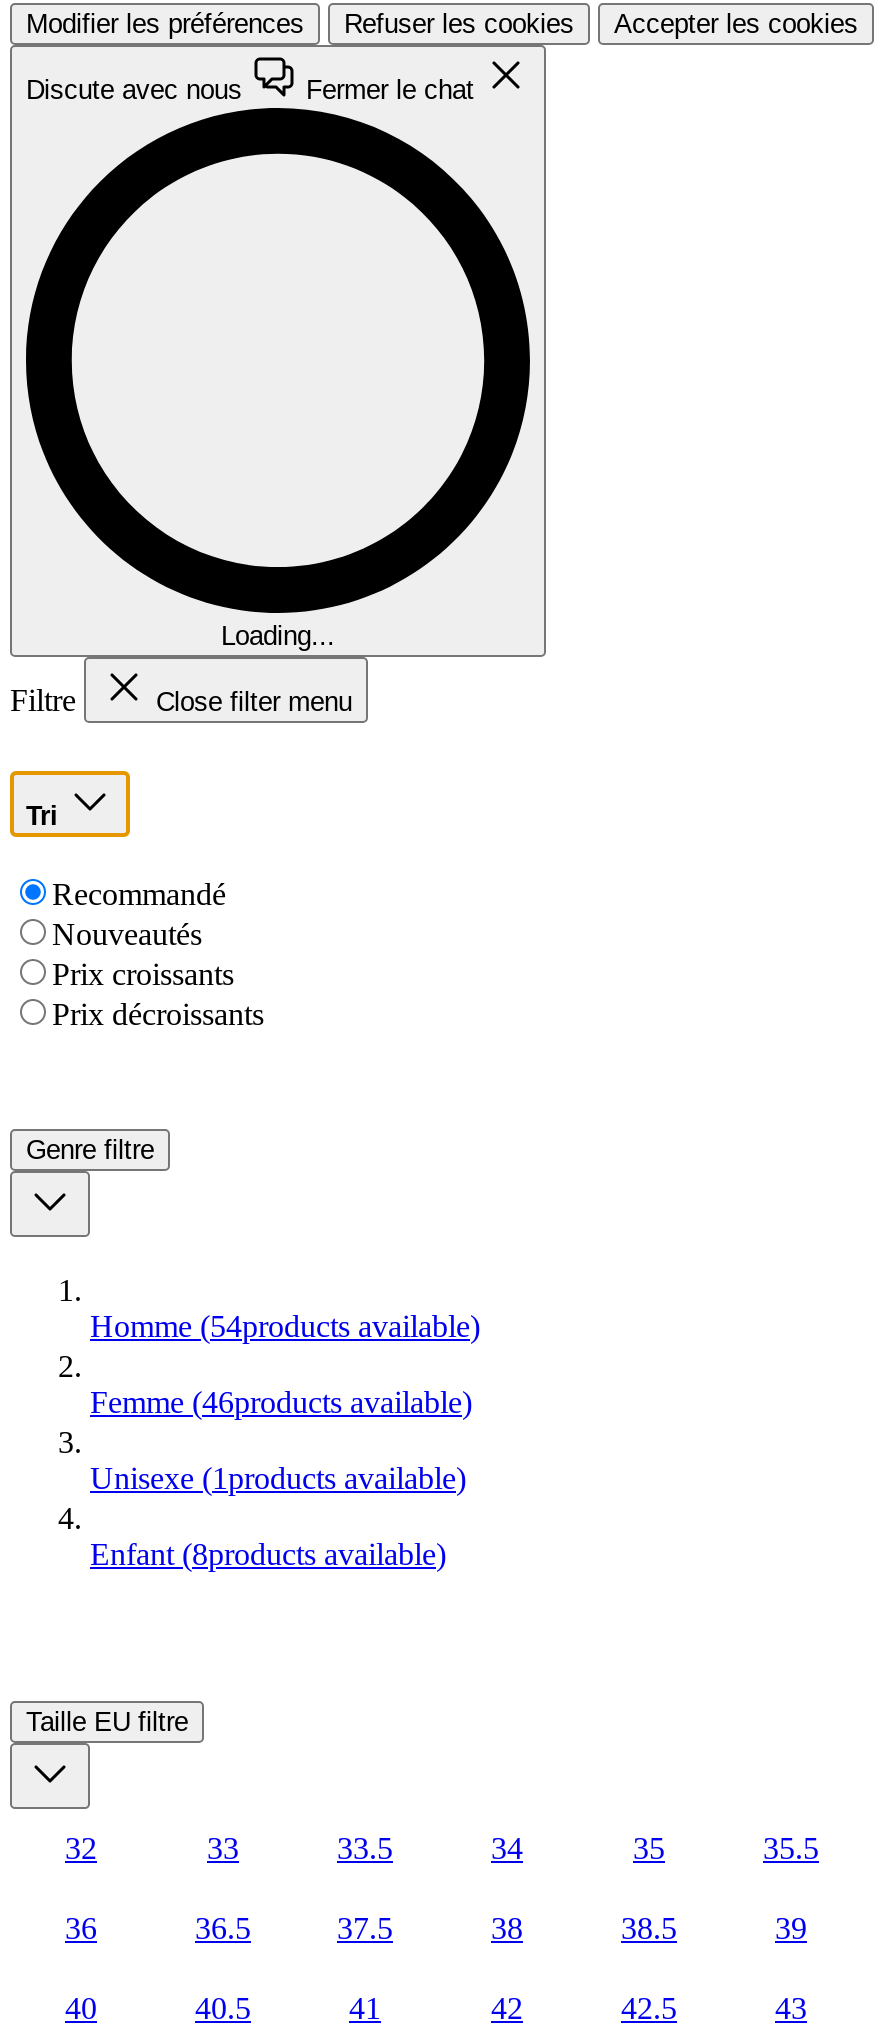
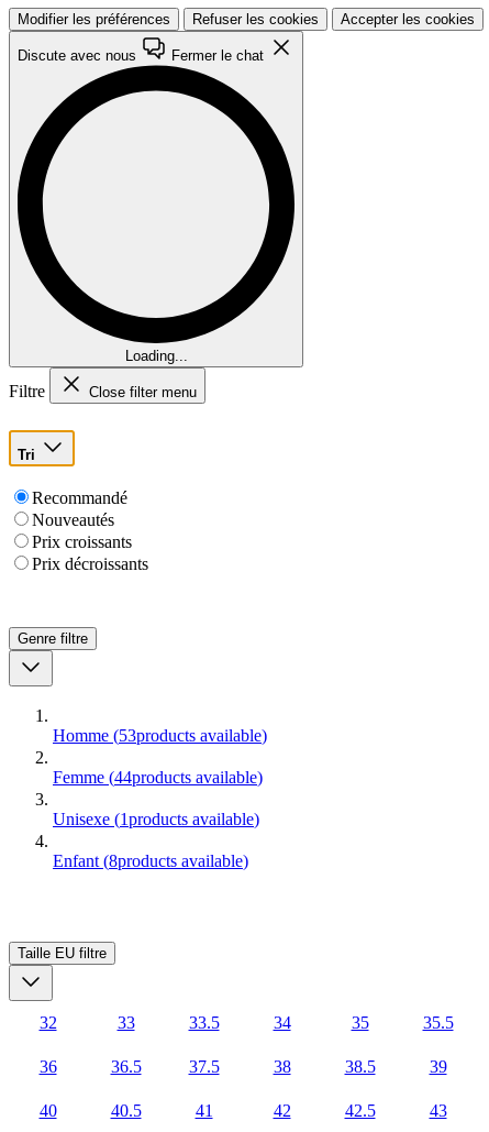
- Homme (54products available)
+ Homme (53products available)

- Femme (46products available)
+ Femme (44products available)
